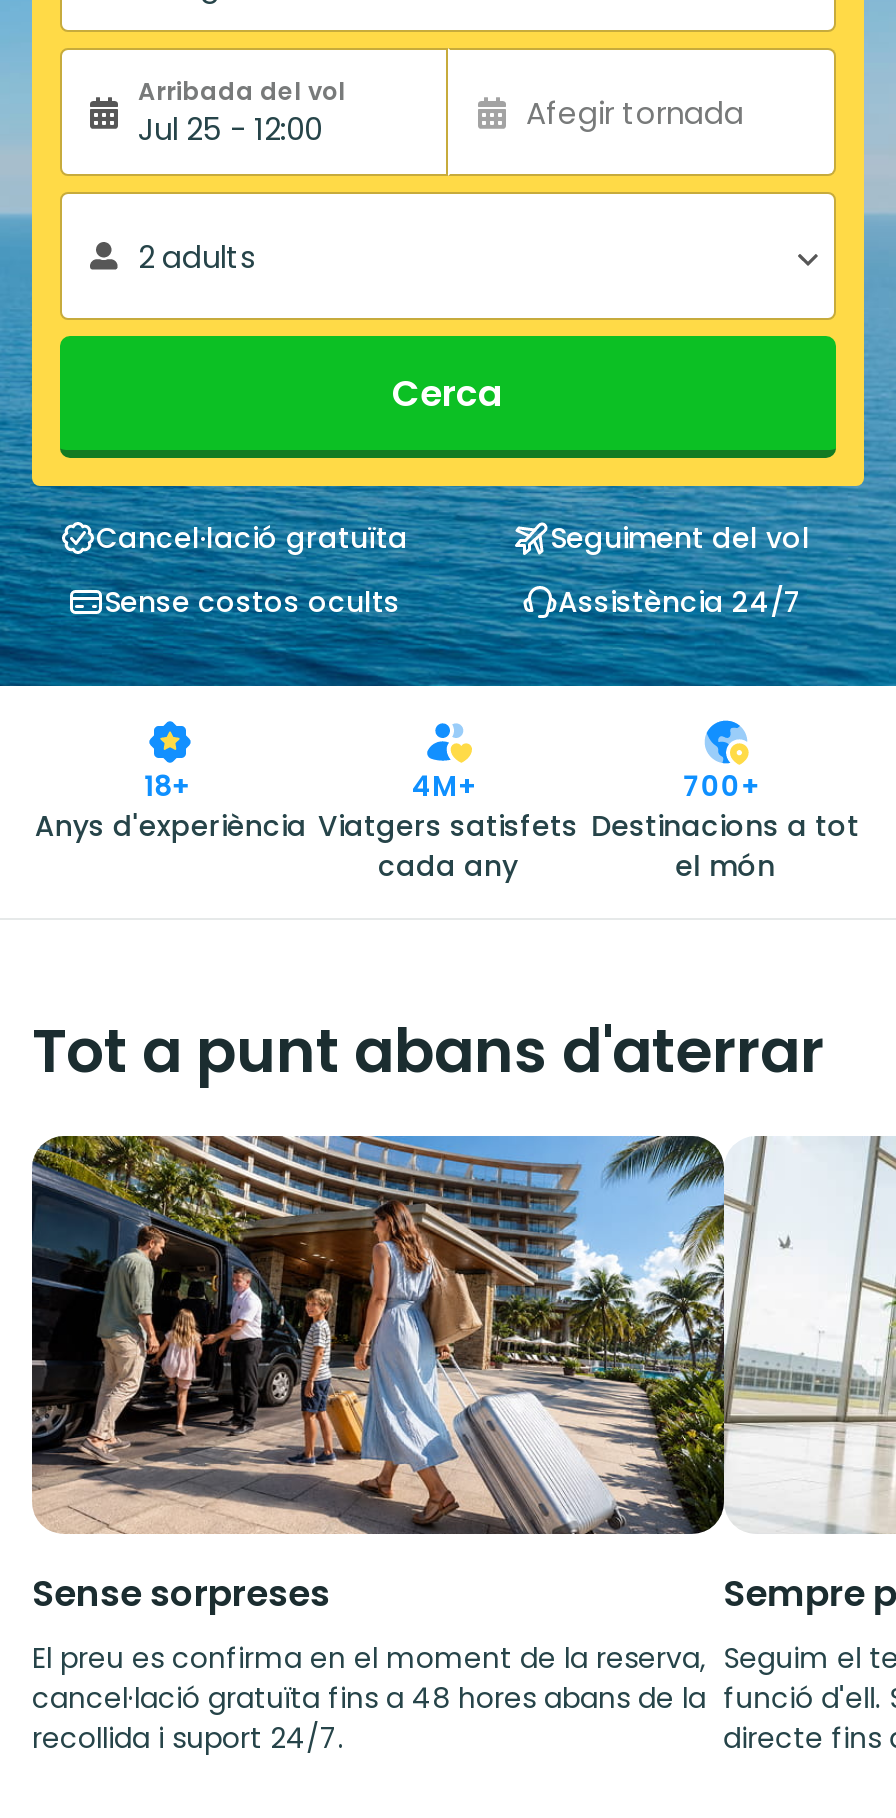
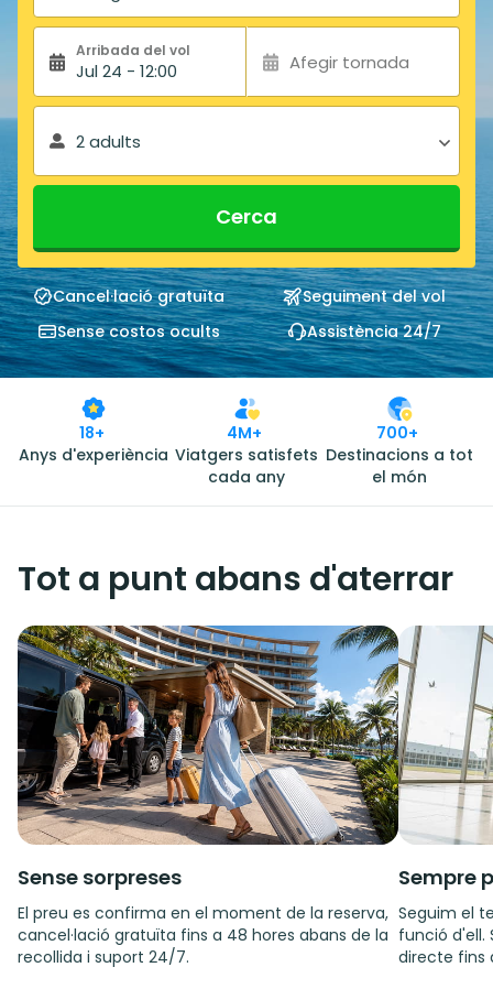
- Jul 25 - 12:00
+ Jul 24 - 12:00
